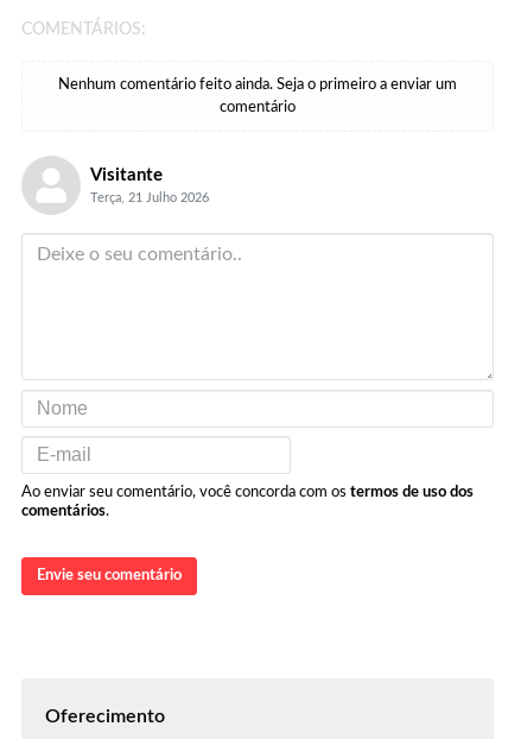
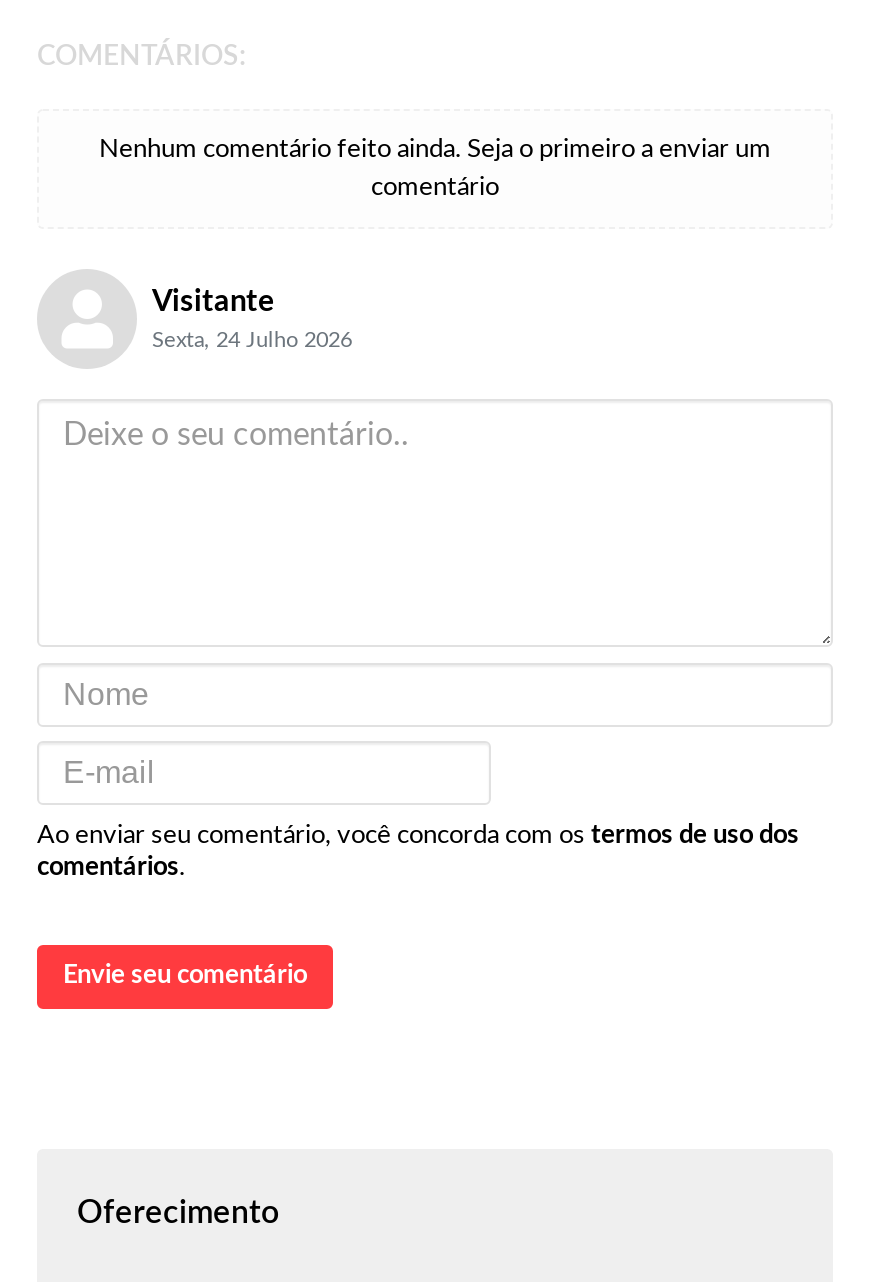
- Terça, 21 Julho 2026
+ Sexta, 24 Julho 2026
